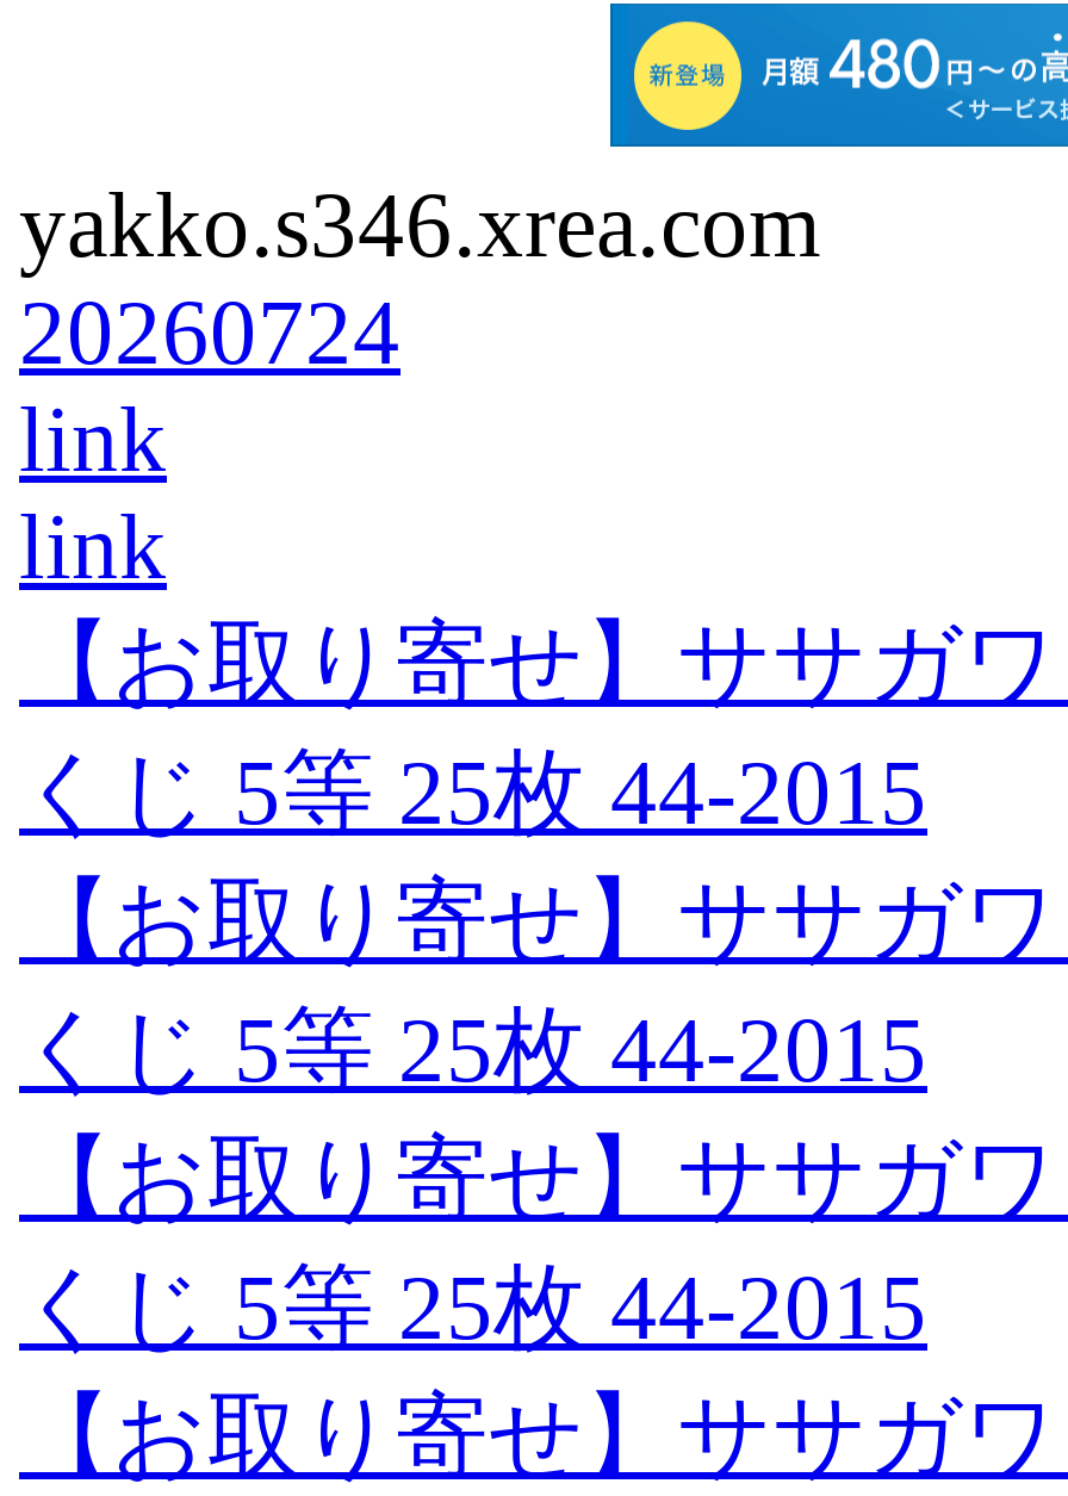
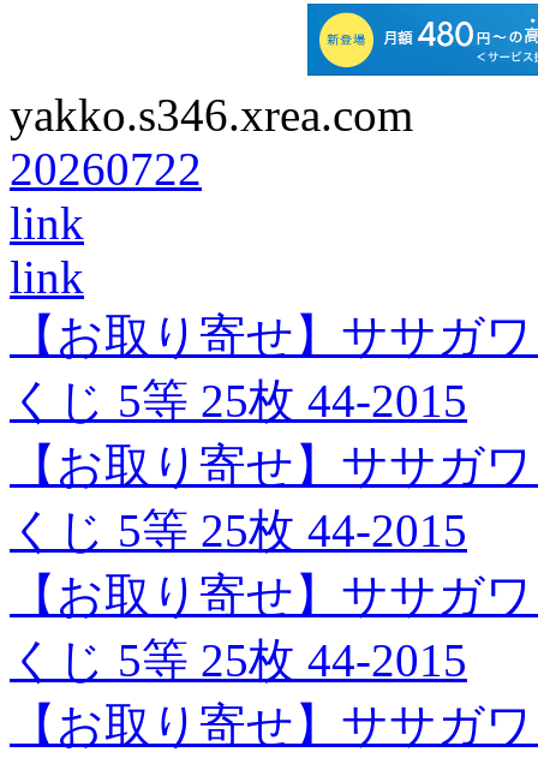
- 20260724
+ 20260722
